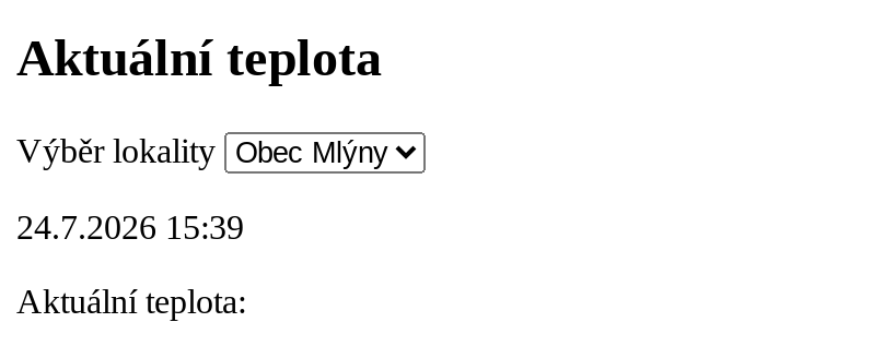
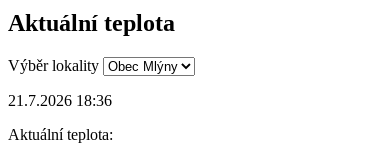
- 24.7.2026 15:39
+ 21.7.2026 18:36
